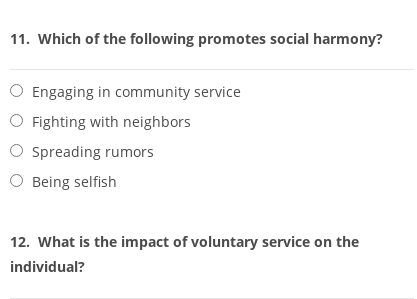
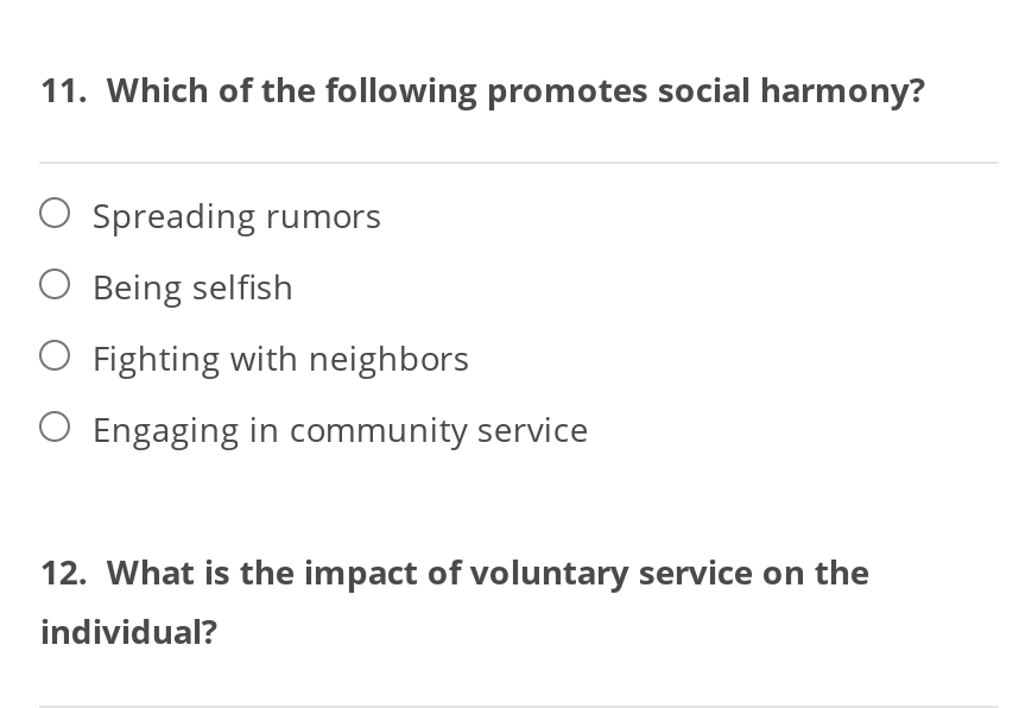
moved down: Engaging in community service | Fighting with neighbors

moved up: Spreading rumors | Being selfish
